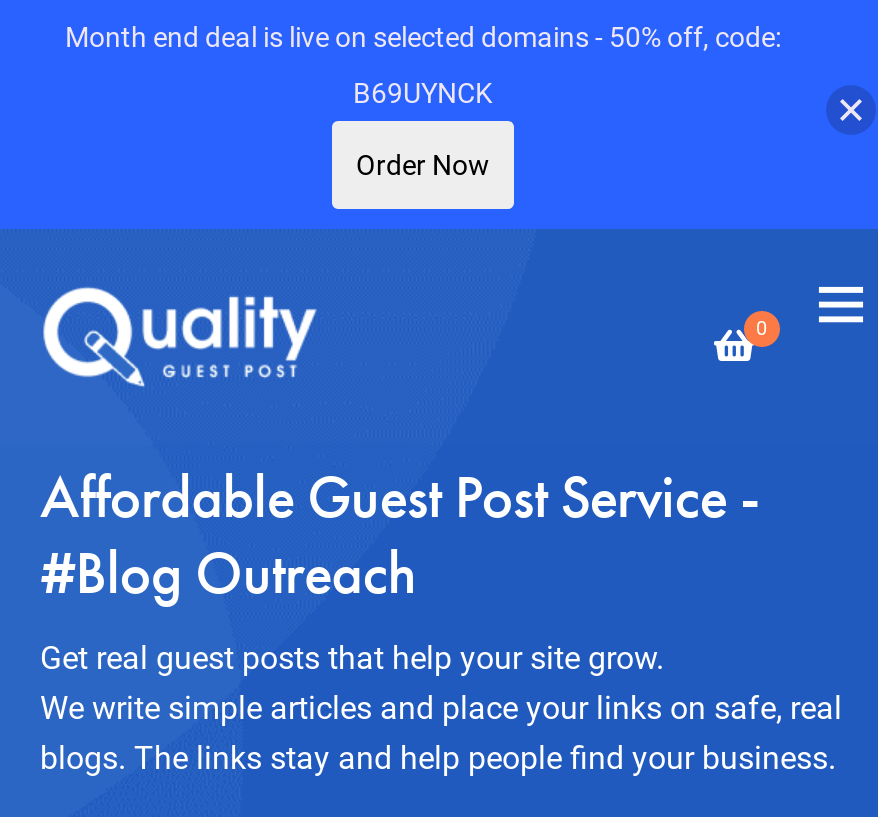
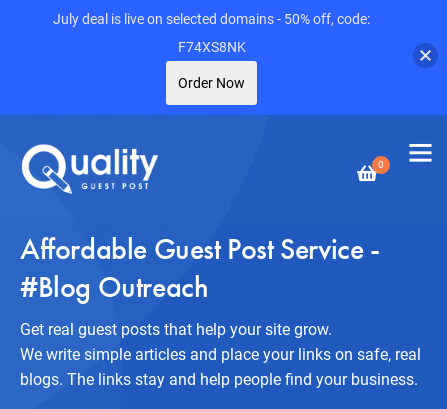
- Month end deal is live on selected domains - 50% off, code:
+ July deal is live on selected domains - 50% off, code:

- B69UYNCK
+ F74XS8NK
